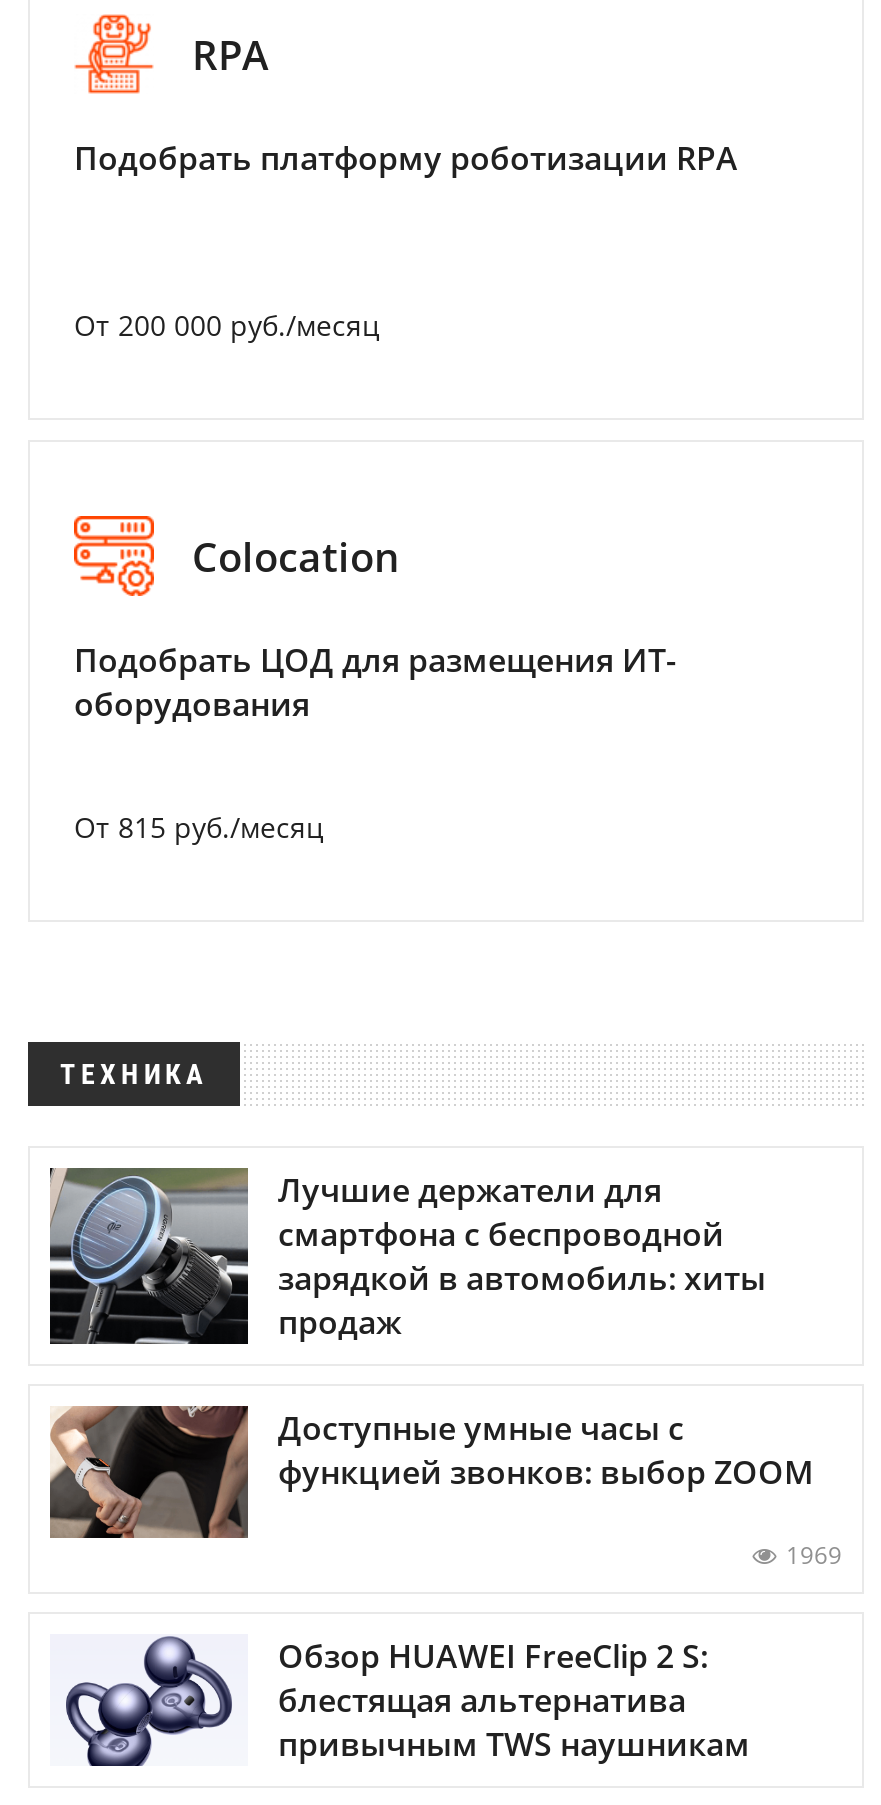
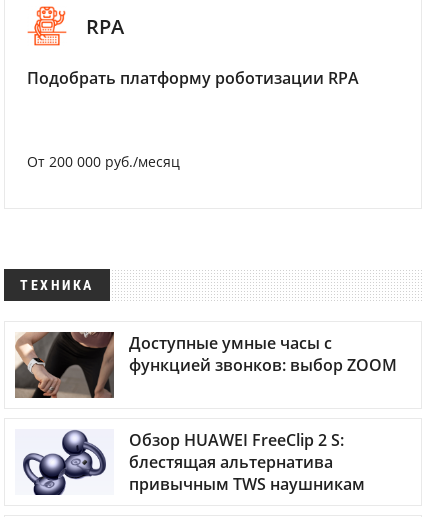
- [image]
- Colocation
- Подобрать ЦОД для размещения ИТ-
- оборудования
- От 815 руб./месяц

- [image]
- Лучшие держатели для
- смартфона с беспроводной
- зарядкой в автомобиль: хиты
- продаж

- 1969
